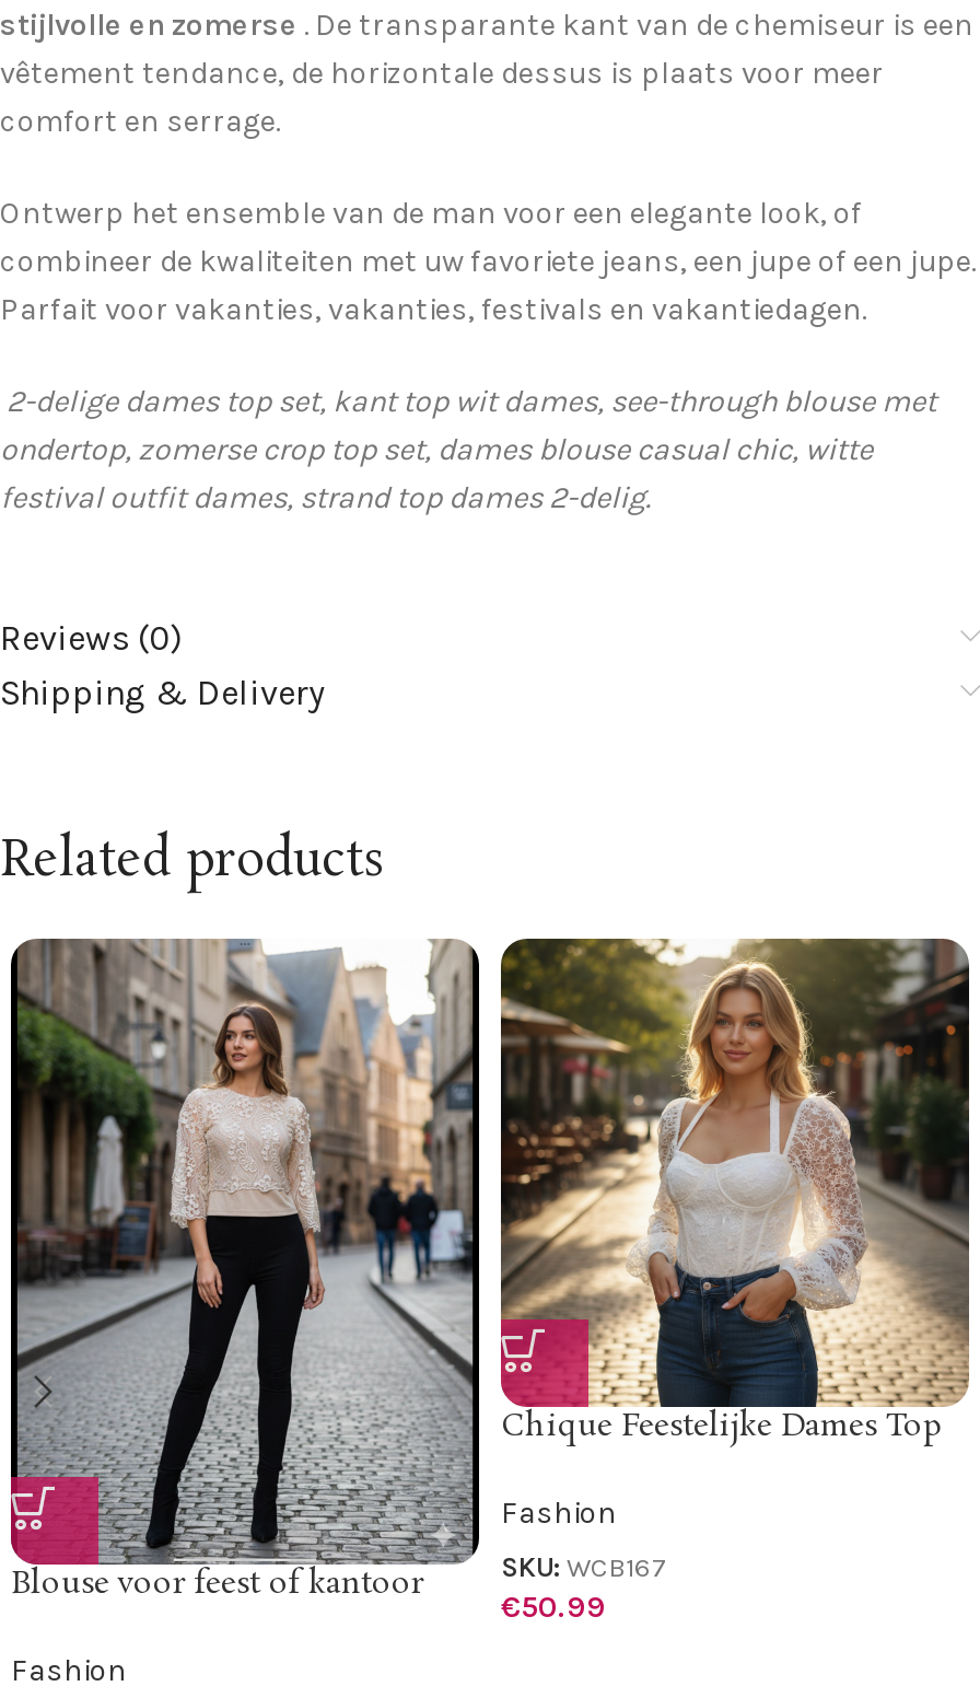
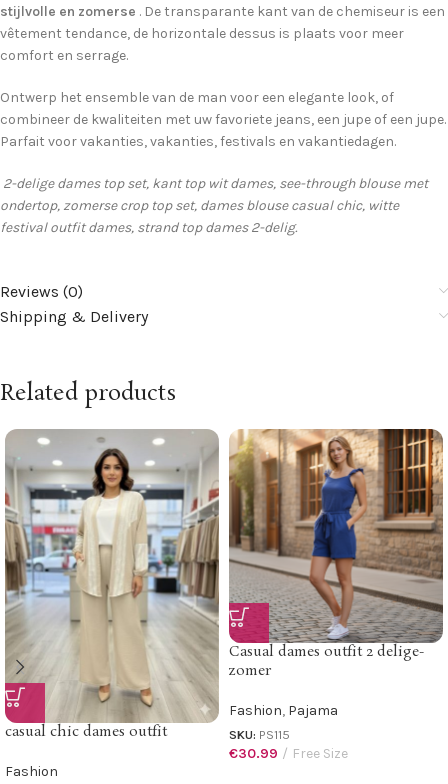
- [image]
- Blouse voor feest of kantoor
+ [image]
+ casual chic dames outfit

- [image]
- Chique Feestelijke Dames Top
+ [image]
+ Casual dames outfit 2 delige-
+ zomer

- Fashion
+ Fashion, Pajama

- SKU: WCB167
- €50.99
+ SKU: PS115
+ €30.99
+ Free Size
